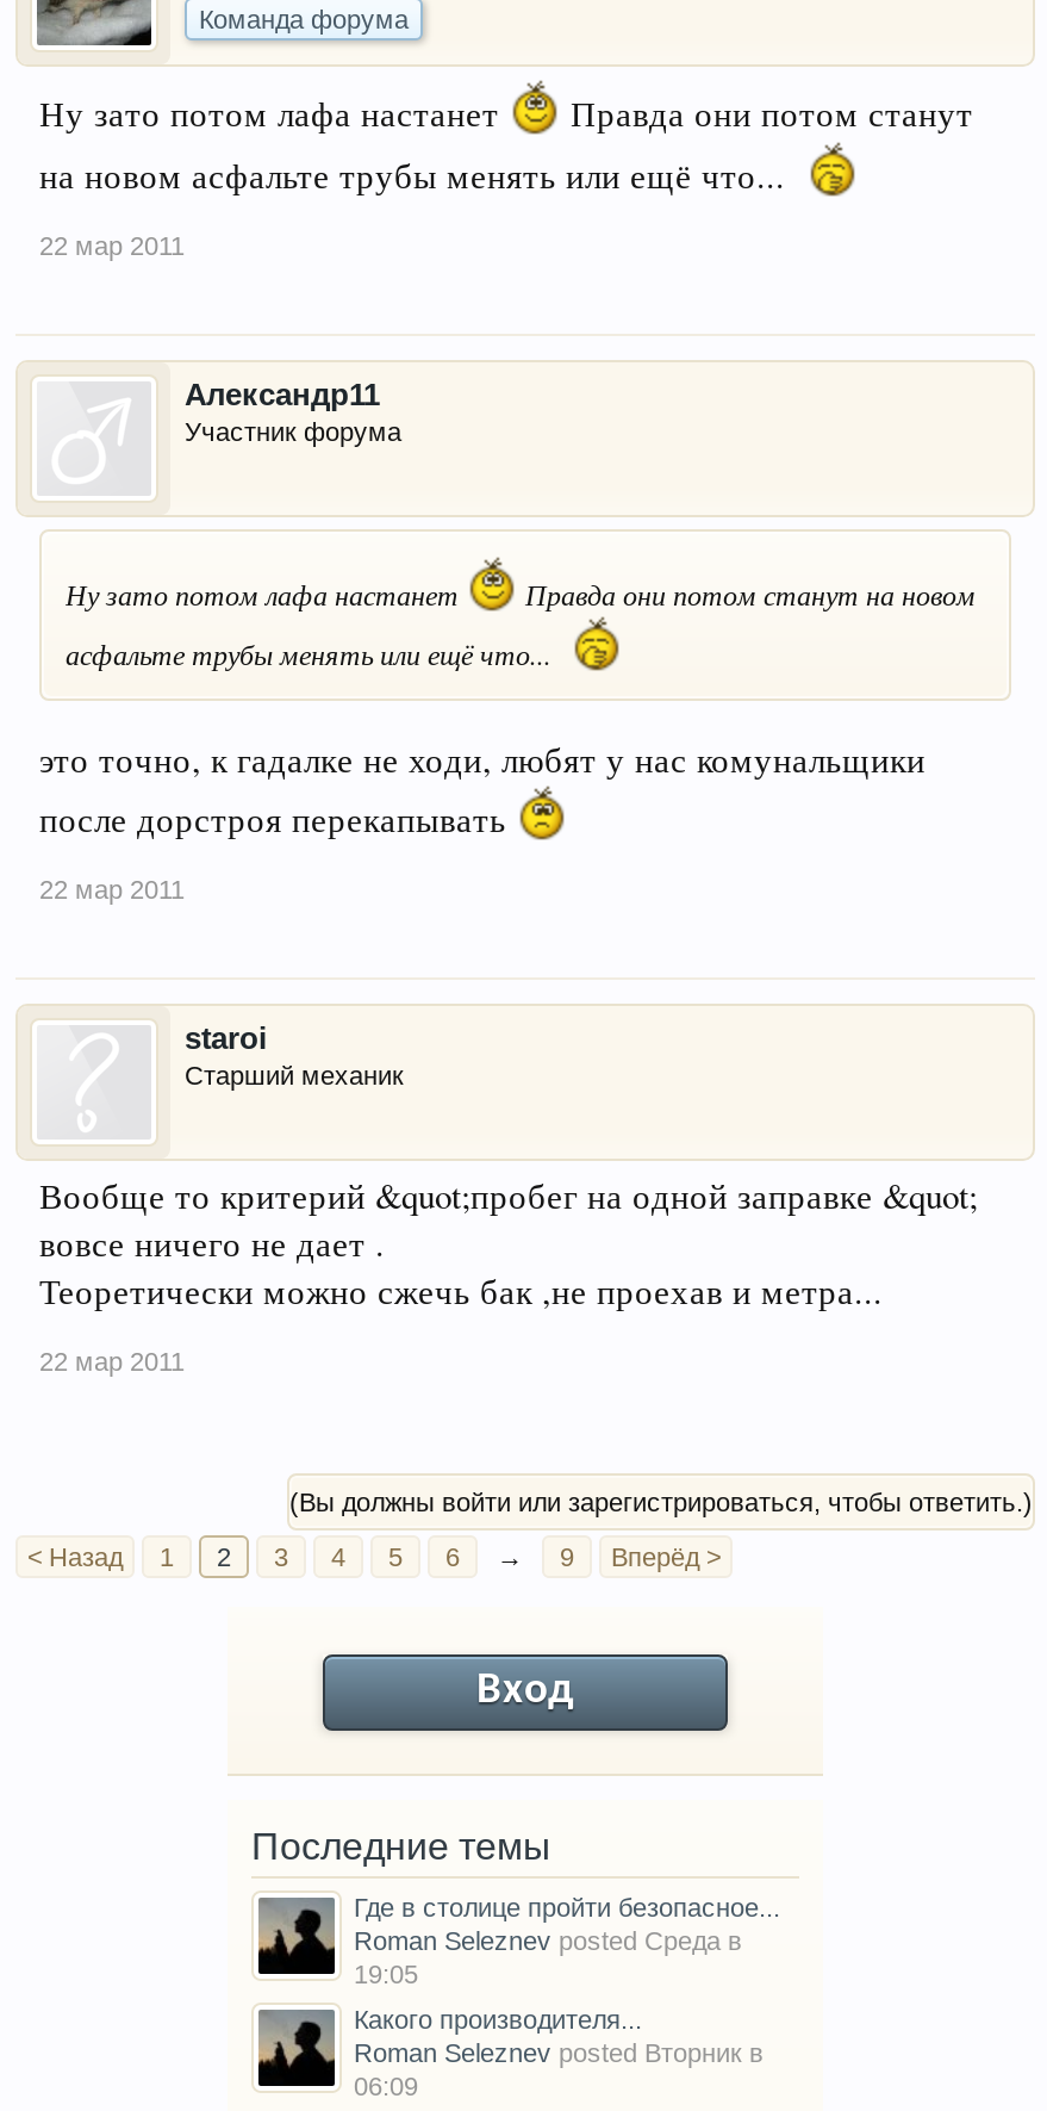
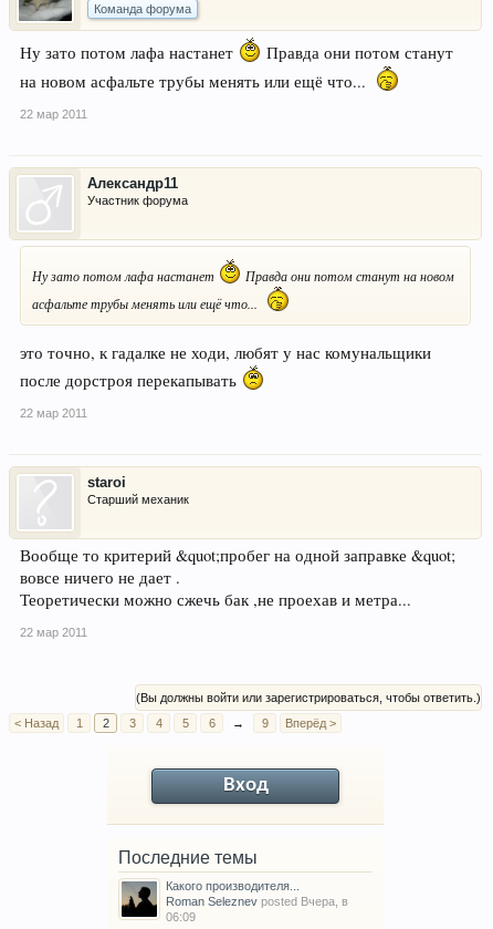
- Где в столице пройти безопасное...
- Roman Seleznev posted Среда в
- 19:05

- Roman Seleznev posted Вторник в
+ Roman Seleznev posted Вчера, в
